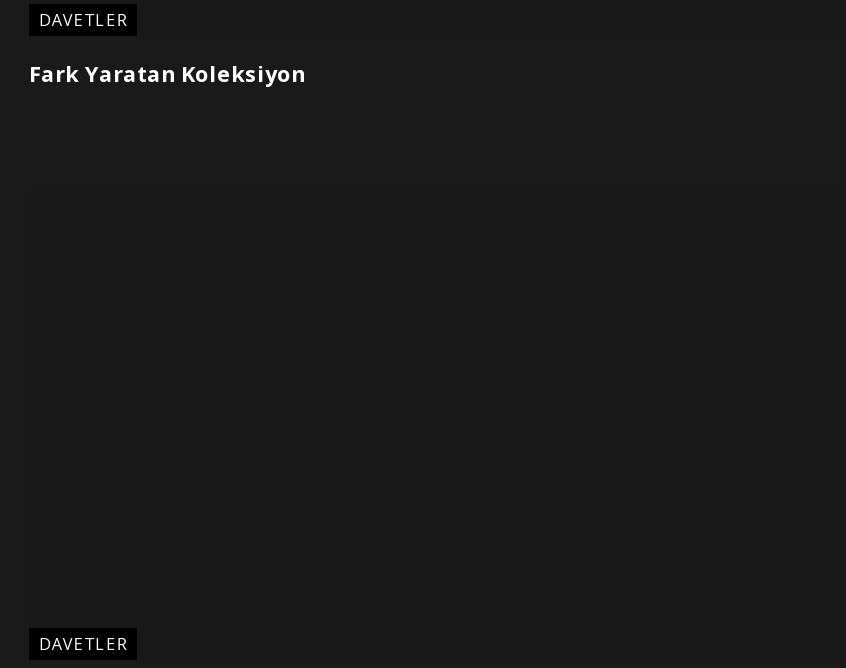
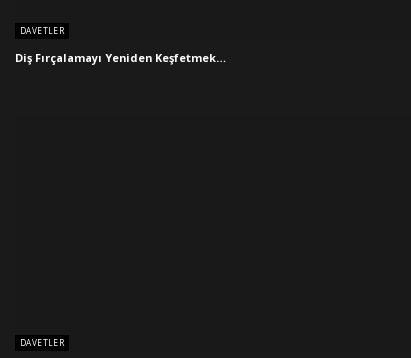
- Fark Yaratan Koleksiyon
+ Diş Fırçalamayı Yeniden Keşfetmek…
